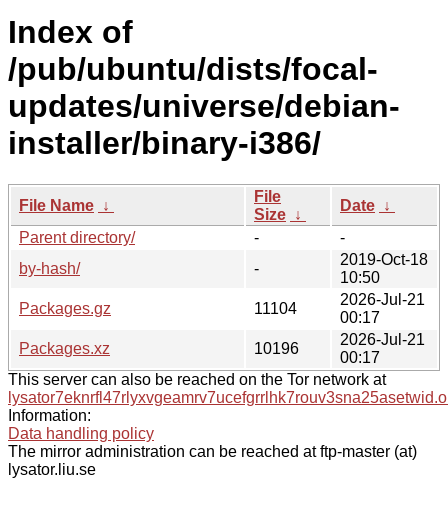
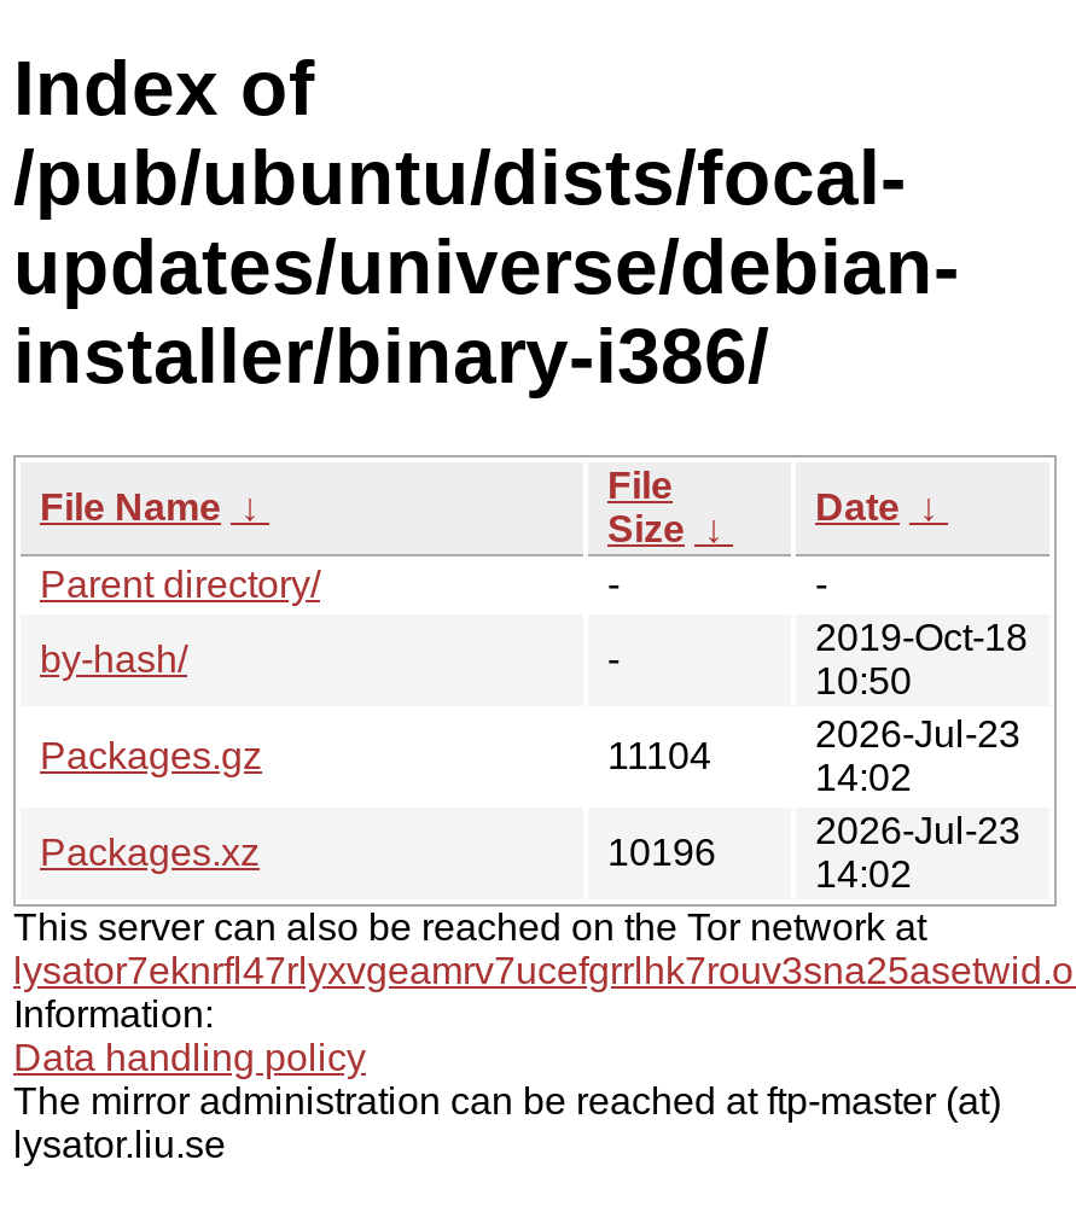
- 2026-Jul-21
- 00:17
+ 2026-Jul-23
+ 14:02

- 2026-Jul-21
- 00:17
+ 2026-Jul-23
+ 14:02
